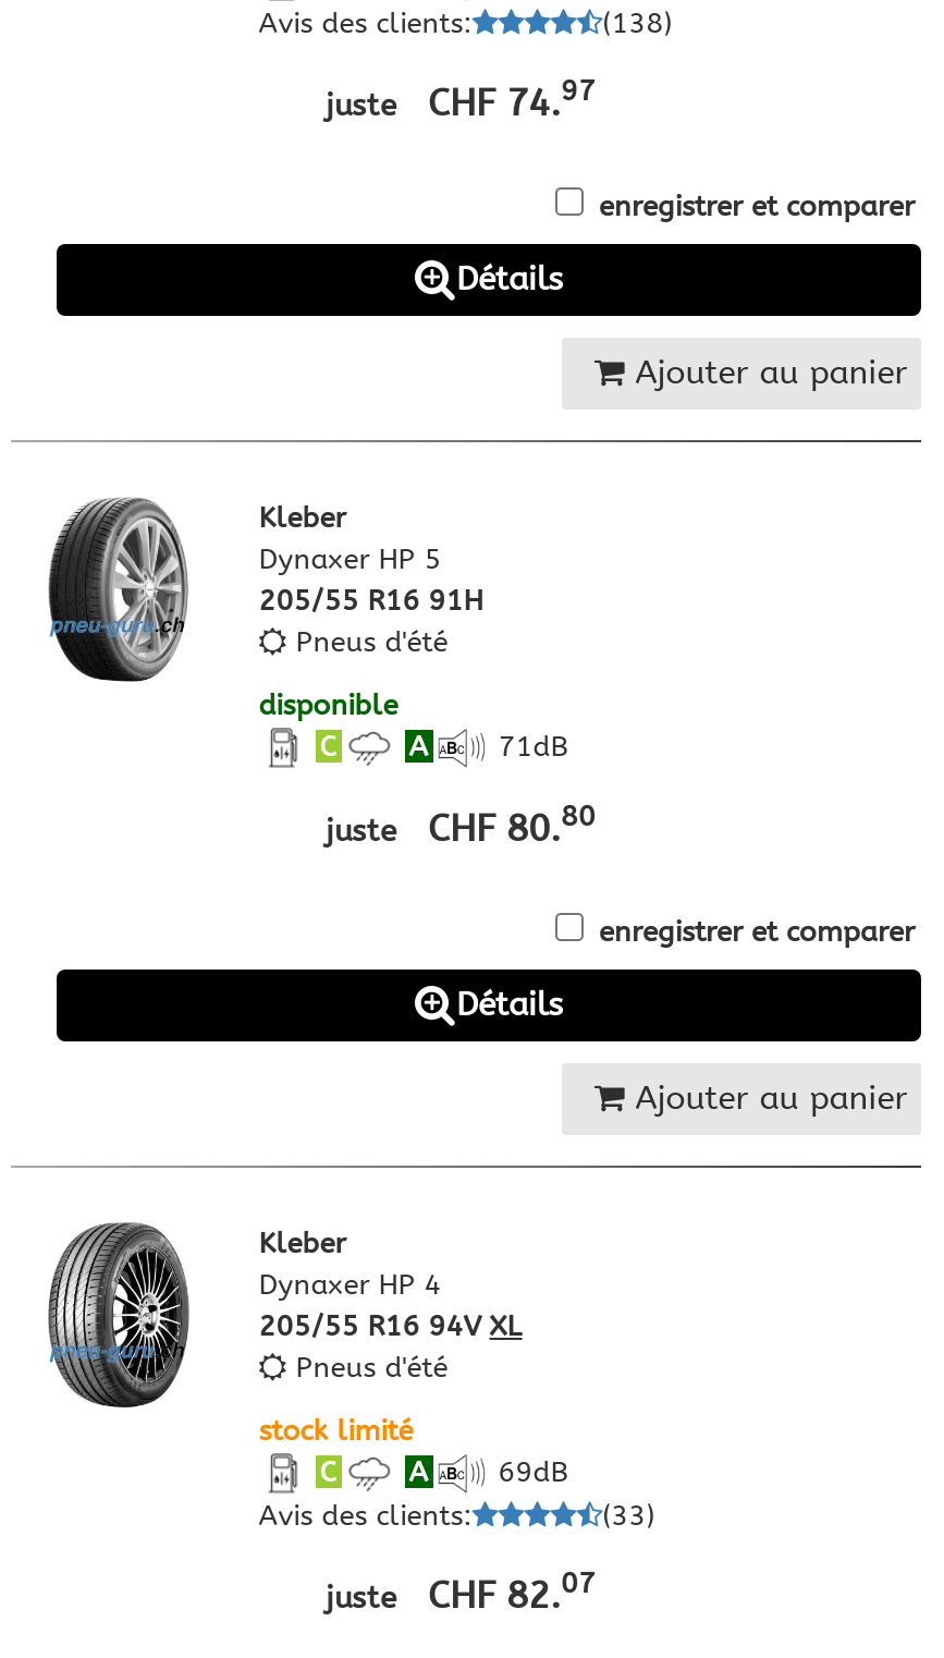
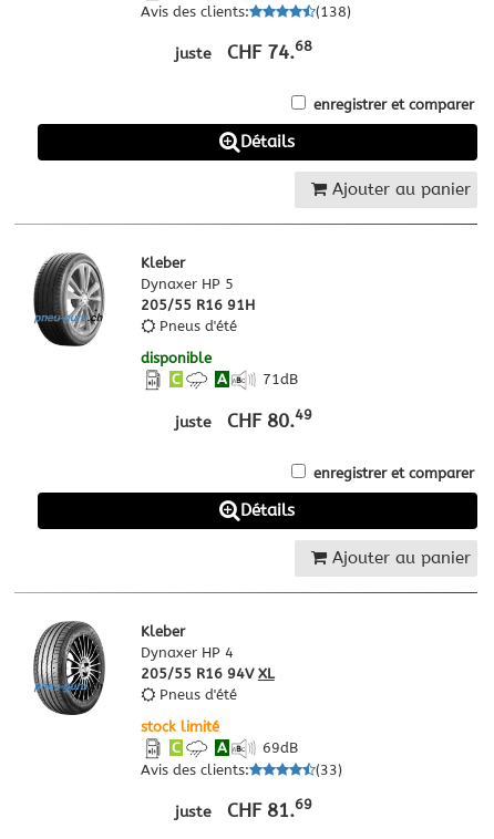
- juste CHF 74.97
+ juste CHF 74.68

- juste CHF 80.80
+ juste CHF 80.49

- juste CHF 82.07
+ juste CHF 81.69
